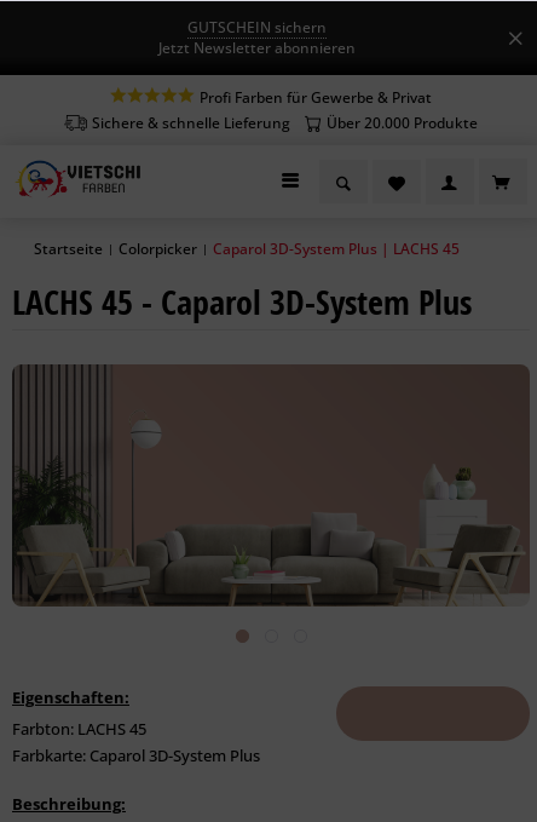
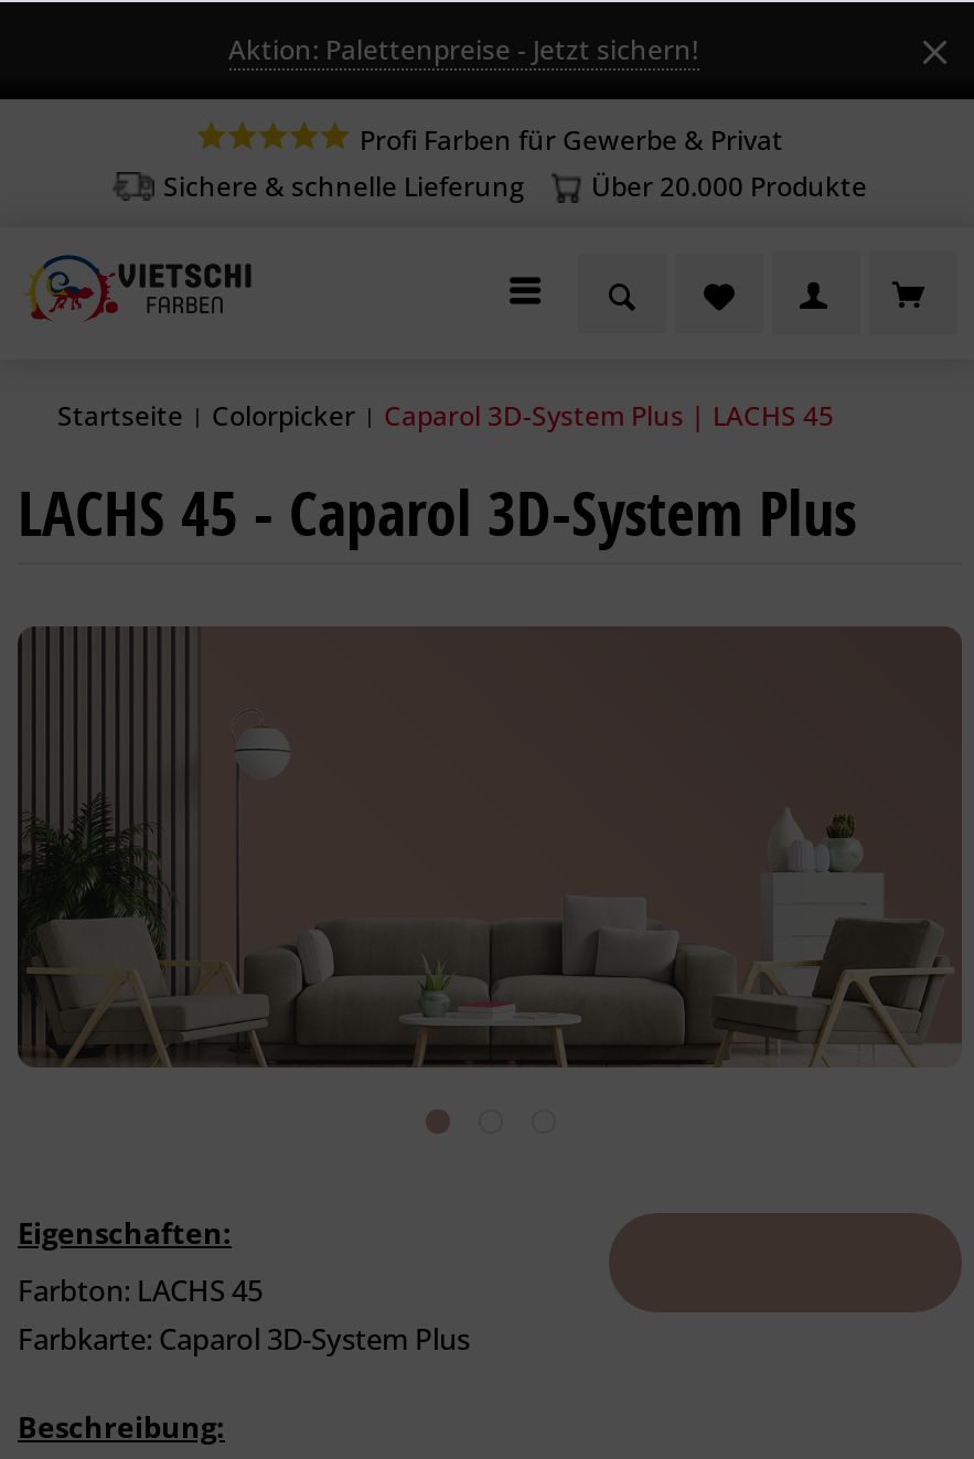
- GUTSCHEIN sichern
- Jetzt Newsletter abonnieren
+ Aktion: Palettenpreise - Jetzt sichern!
